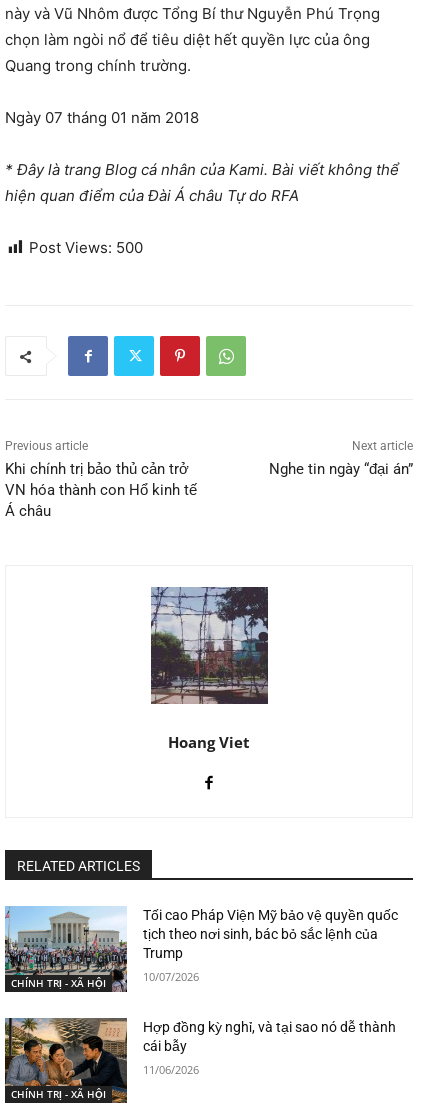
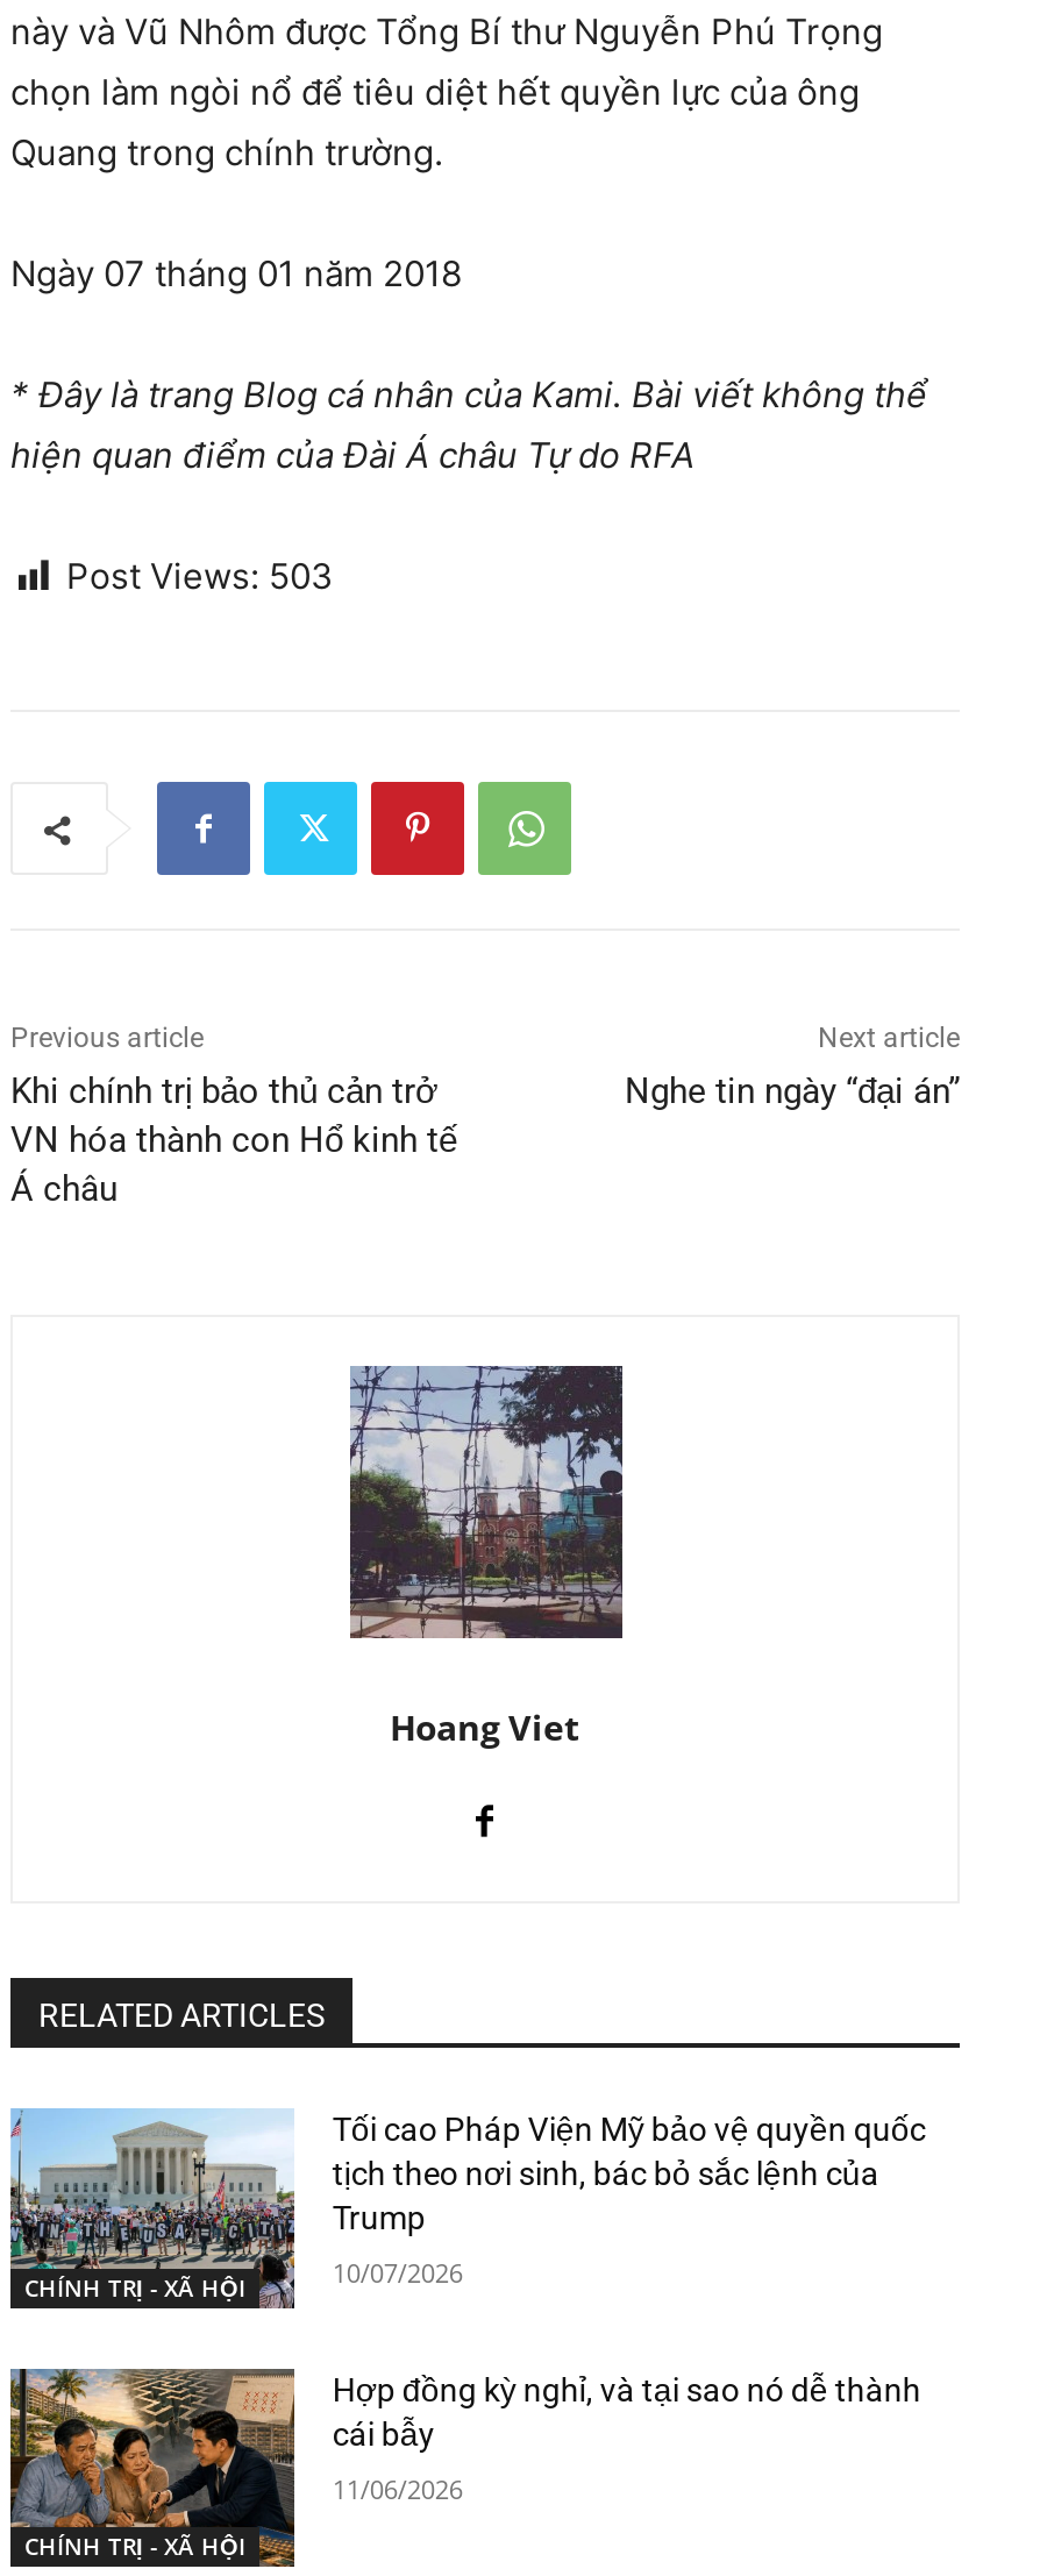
- Post Views: 500
+ Post Views: 503
